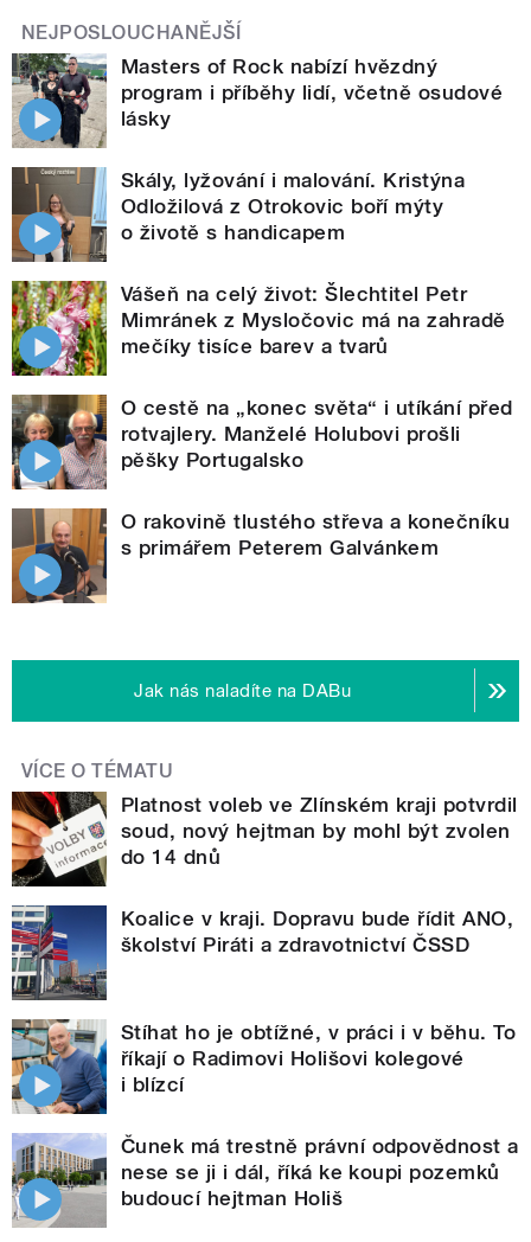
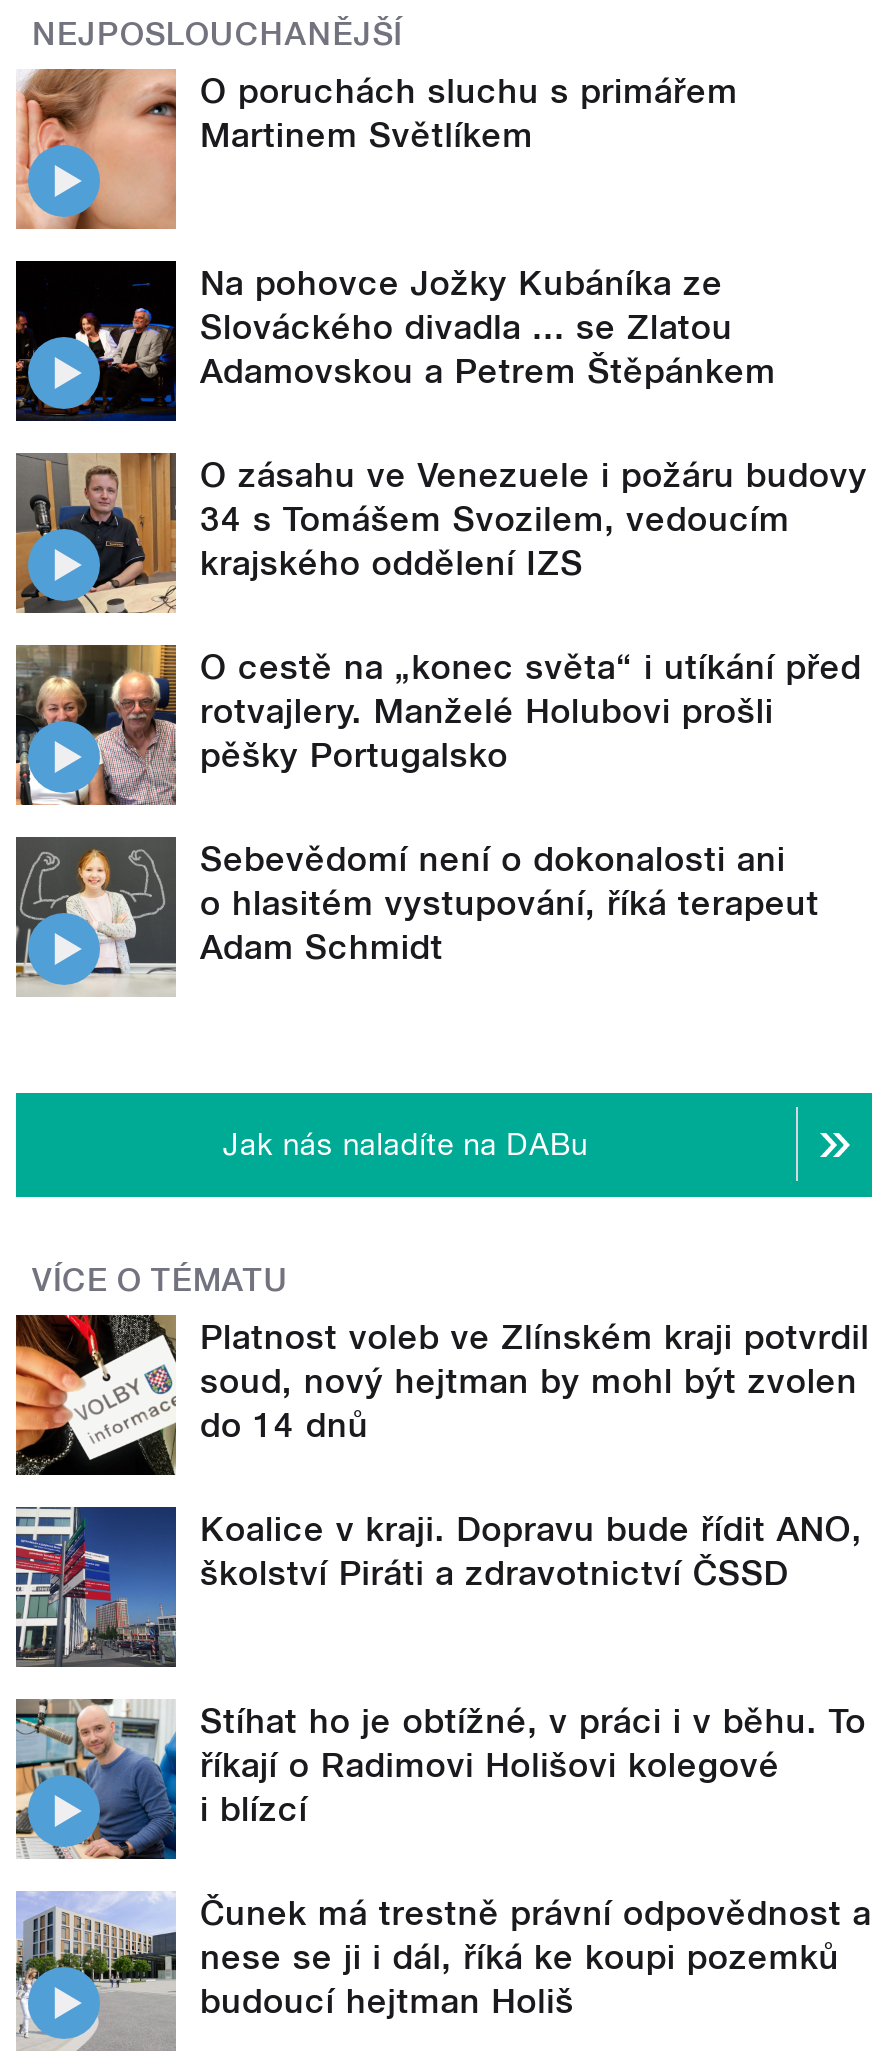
- [image]
- Masters of Rock nabízí hvězdný
- program i příběhy lidí, včetně osudové
- lásky
+ [image]
+ O poruchách sluchu s primářem
+ Martinem Světlíkem

- [image]
- Skály, lyžování i malování. Kristýna
- Odložilová z Otrokovic boří mýty
- o životě s handicapem
+ [image]
+ Na pohovce Jožky Kubáníka ze
+ Slováckého divadla ... se Zlatou
+ Adamovskou a Petrem Štěpánkem

- [image]
- Vášeň na celý život: Šlechtitel Petr
- Mimránek z Mysločovic má na zahradě
- mečíky tisíce barev a tvarů
+ [image]
+ O zásahu ve Venezuele i požáru budovy
+ 34 s Tomášem Svozilem, vedoucím
+ krajského oddělení IZS

- [image]
- O rakovině tlustého střeva a konečníku
- s primářem Peterem Galvánkem
+ [image]
+ Sebevědomí není o dokonalosti ani
+ o hlasitém vystupování, říká terapeut
+ Adam Schmidt
